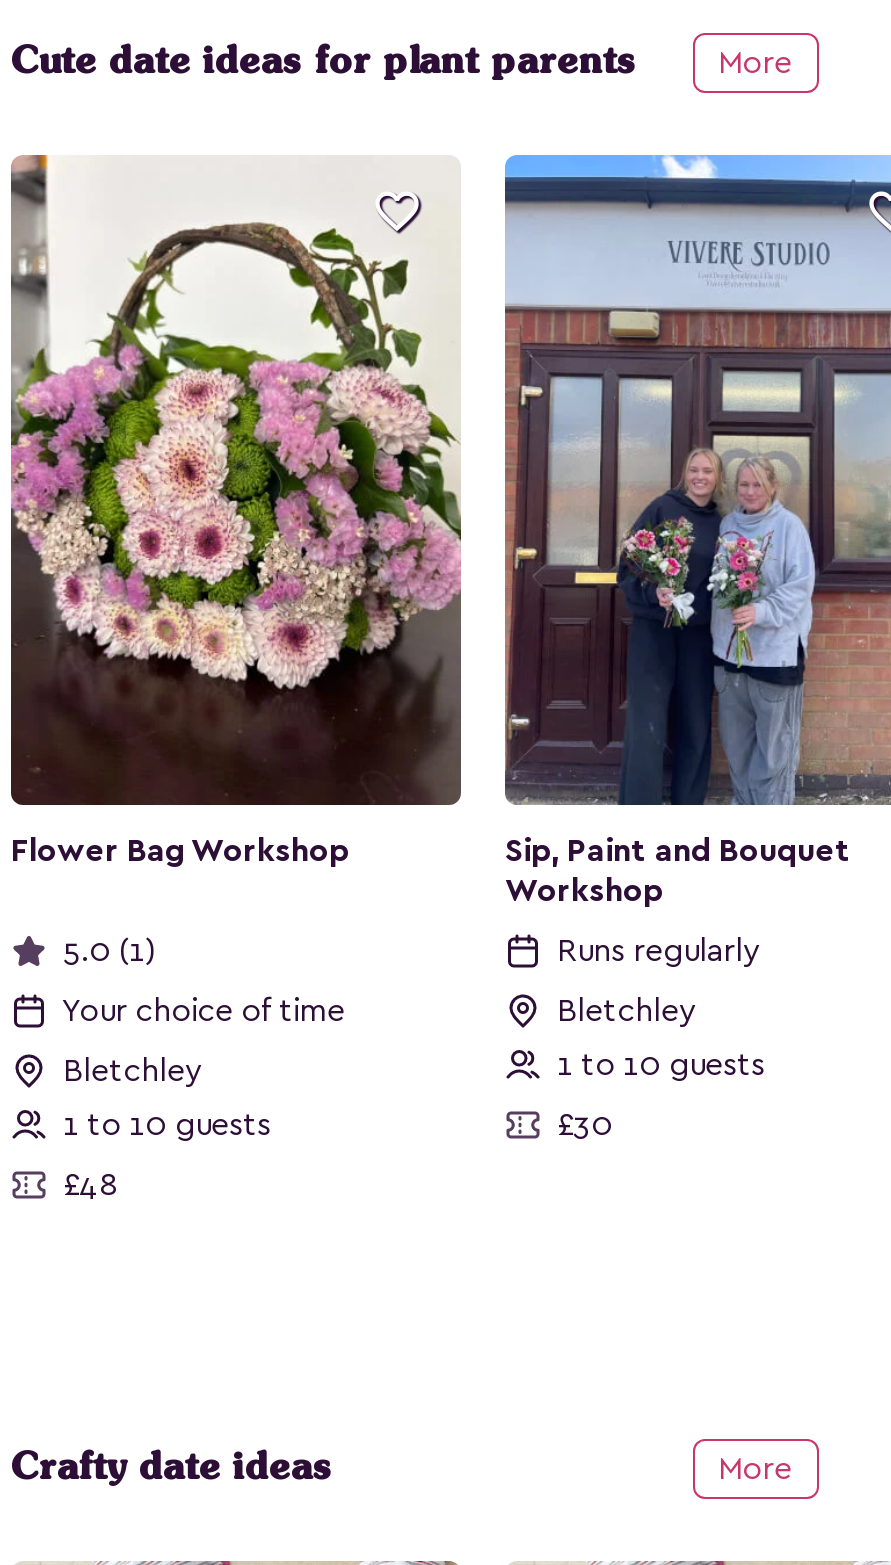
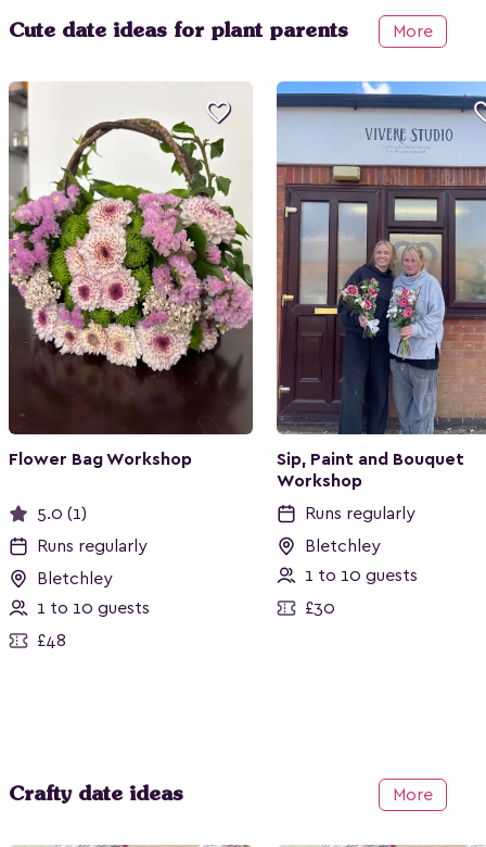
- Your choice of time
+ Runs regularly
